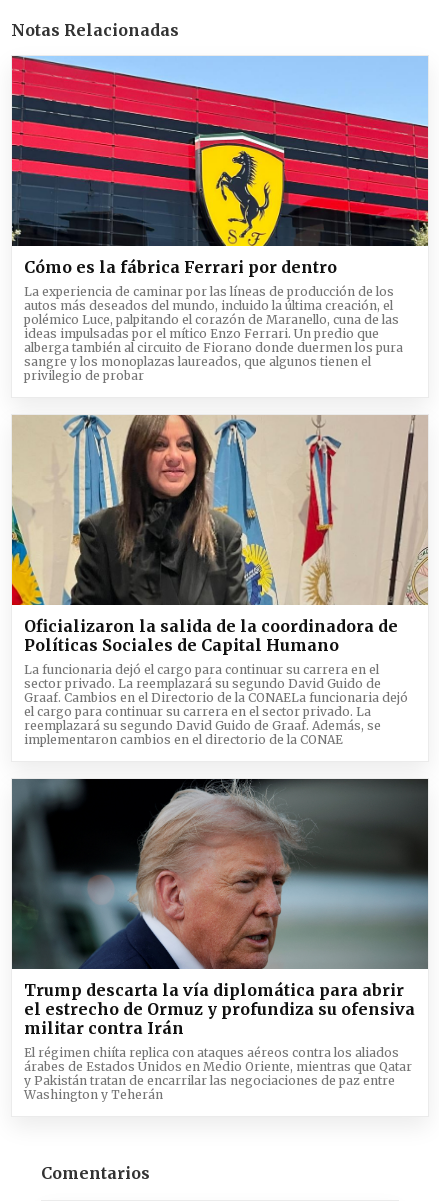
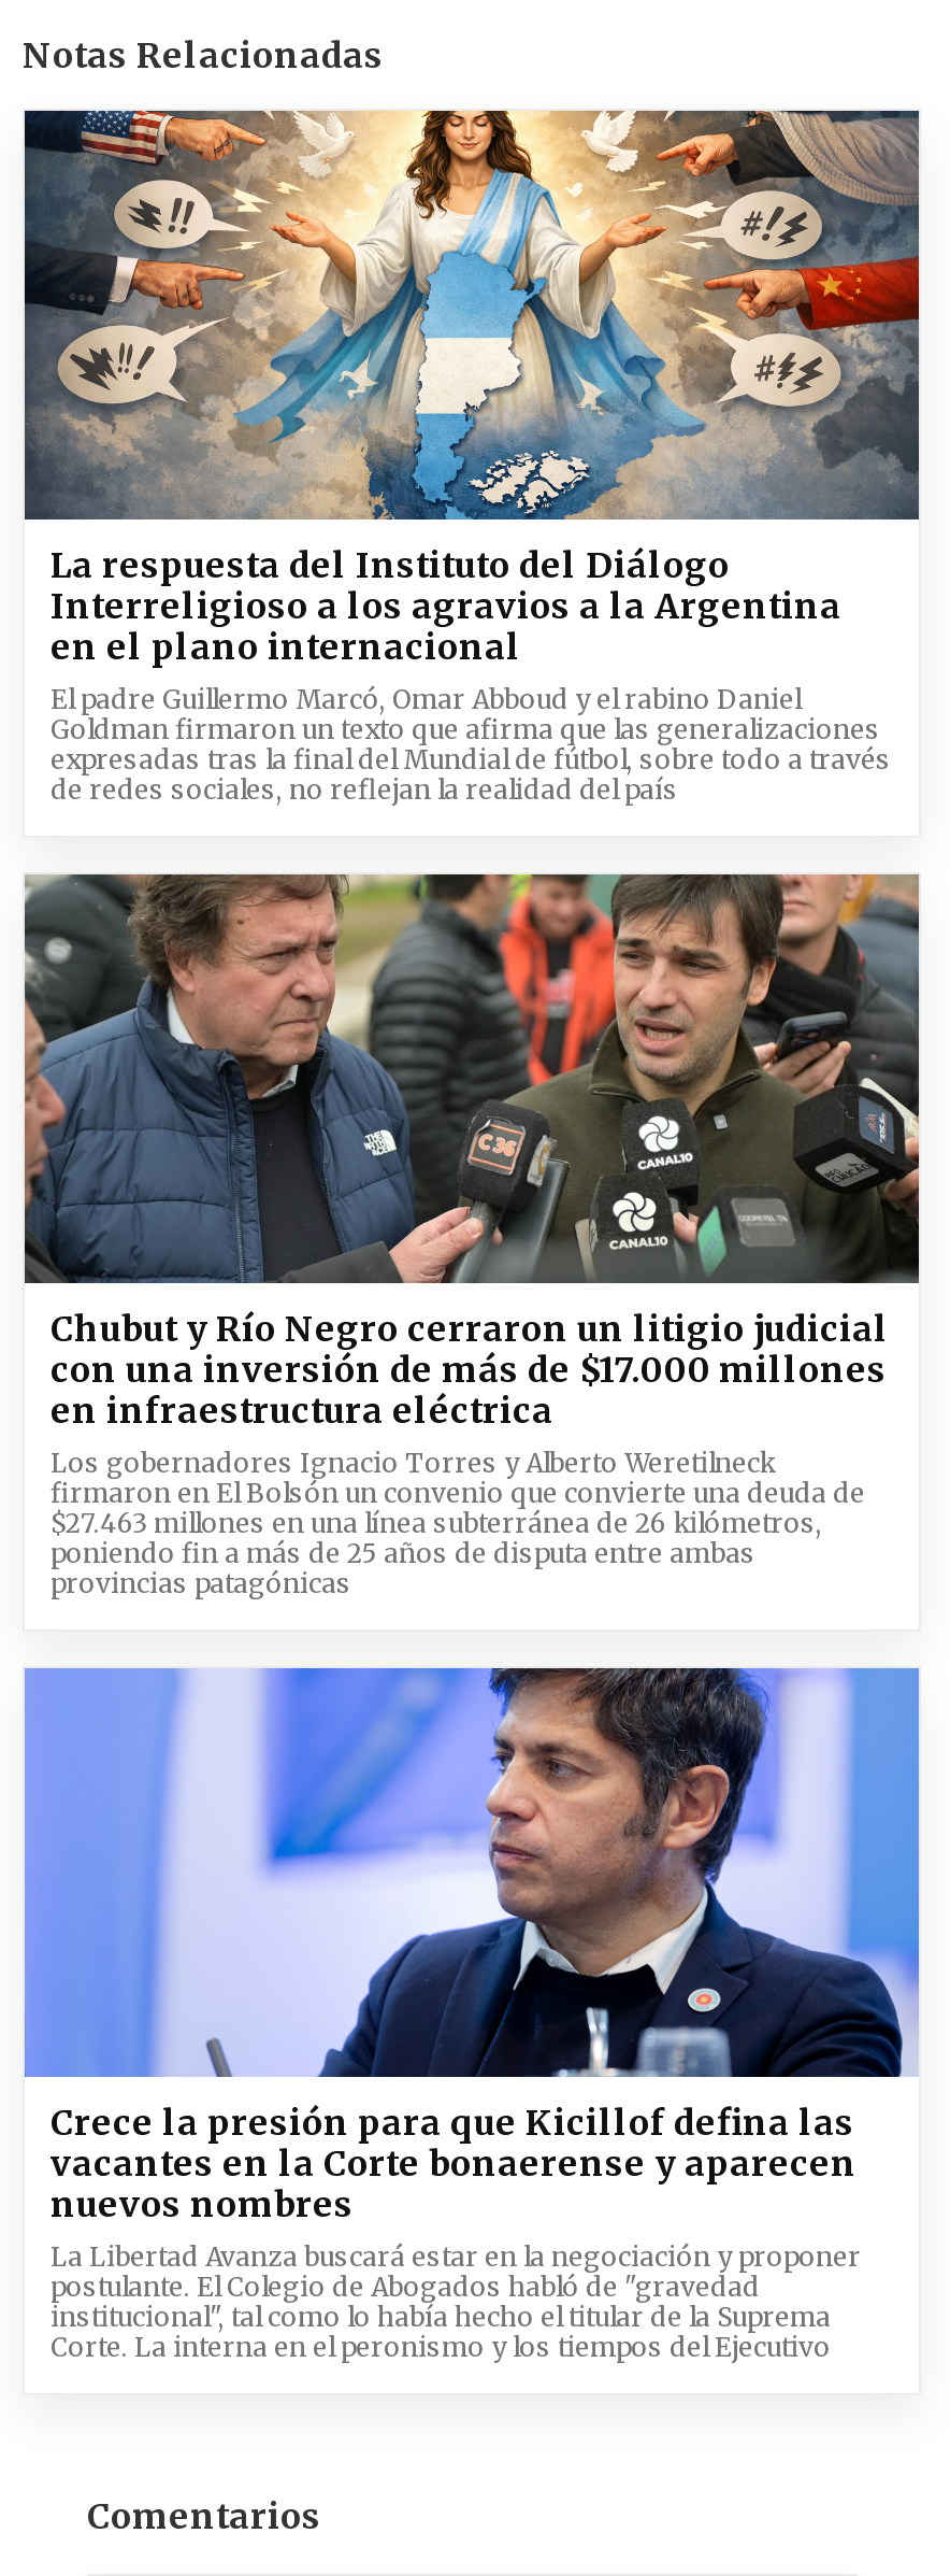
- [image]
- Cómo es la fábrica Ferrari por dentro
- La experiencia de caminar por las líneas de producción de los
- autos más deseados del mundo, incluido la última creación, el
- polémico Luce, palpitando el corazón de Maranello, cuna de las
- ideas impulsadas por el mítico Enzo Ferrari. Un predio que
- alberga también al circuito de Fiorano donde duermen los pura
- sangre y los monoplazas laureados, que algunos tienen el
- privilegio de probar
+ [image]
+ La respuesta del Instituto del Diálogo
+ Interreligioso a los agravios a la Argentina
+ en el plano internacional
+ El padre Guillermo Marcó, Omar Abboud y el rabino Daniel
+ Goldman firmaron un texto que afirma que las generalizaciones
+ expresadas tras la final del Mundial de fútbol, sobre todo a través
+ de redes sociales, no reflejan la realidad del país

- [image]
- Oficializaron la salida de la coordinadora de
- Políticas Sociales de Capital Humano
- La funcionaria dejó el cargo para continuar su carrera en el
- sector privado. La reemplazará su segundo David Guido de
- Graaf. Cambios en el Directorio de la CONAELa funcionaria dejó
- el cargo para continuar su carrera en el sector privado. La
- reemplazará su segundo David Guido de Graaf. Además, se
- implementaron cambios en el directorio de la CONAE
+ [image]
+ Chubut y Río Negro cerraron un litigio judicial
+ con una inversión de más de $17.000 millones
+ en infraestructura eléctrica
+ Los gobernadores Ignacio Torres y Alberto Weretilneck
+ firmaron en El Bolsón un convenio que convierte una deuda de
+ $27.463 millones en una línea subterránea de 26 kilómetros,
+ poniendo fin a más de 25 años de disputa entre ambas
+ provincias patagónicas

- [image]
- Trump descarta la vía diplomática para abrir
- el estrecho de Ormuz y profundiza su ofensiva
- militar contra Irán
- El régimen chiíta replica con ataques aéreos contra los aliados
- árabes de Estados Unidos en Medio Oriente, mientras que Qatar
- y Pakistán tratan de encarrilar las negociaciones de paz entre
- Washington y Teherán
+ [image]
+ Crece la presión para que Kicillof defina las
+ vacantes en la Corte bonaerense y aparecen
+ nuevos nombres
+ La Libertad Avanza buscará estar en la negociación y proponer
+ postulante. El Colegio de Abogados habló de "gravedad
+ institucional", tal como lo había hecho el titular de la Suprema
+ Corte. La interna en el peronismo y los tiempos del Ejecutivo
